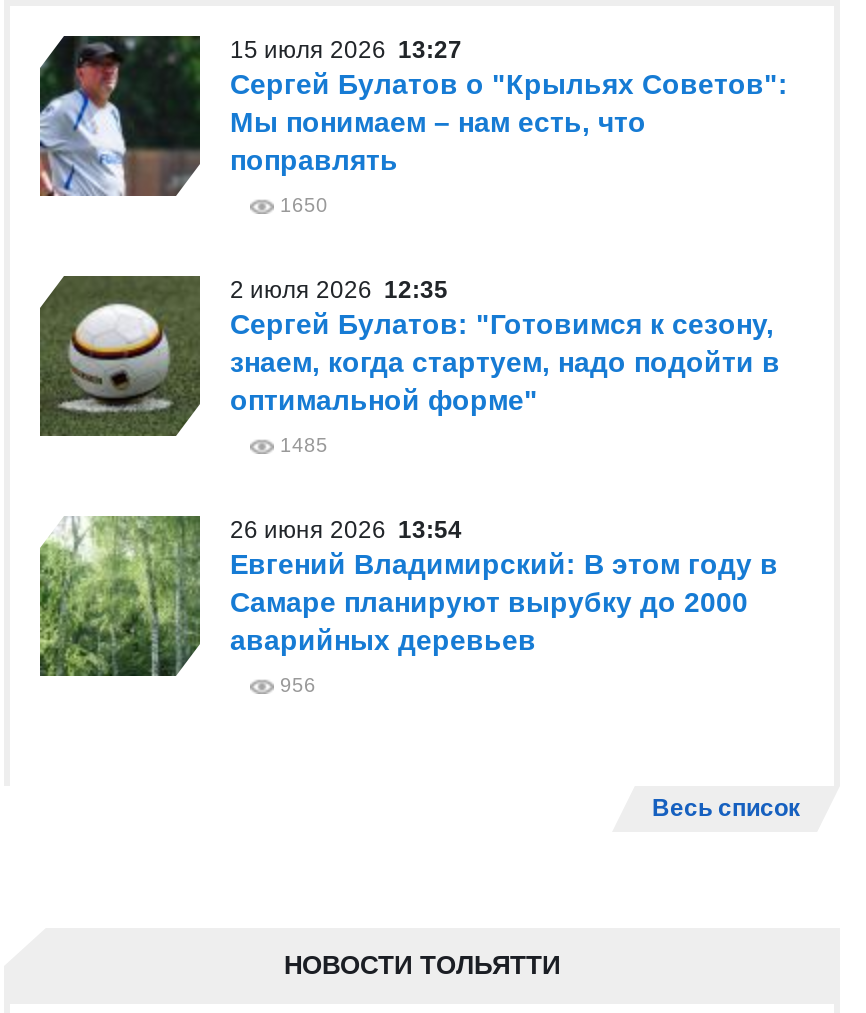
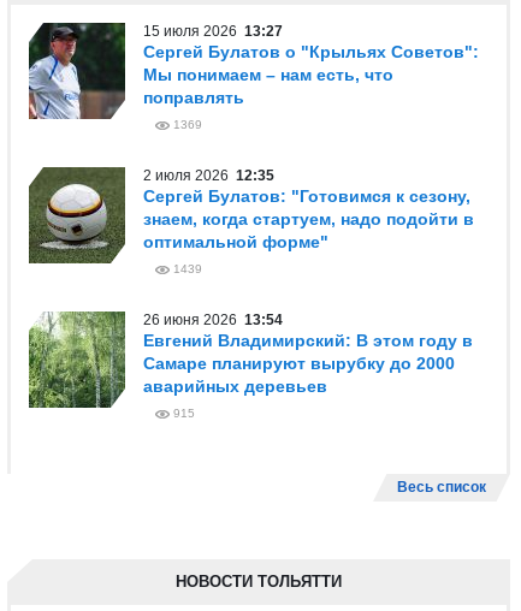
- 1650
+ 1369

- 1485
+ 1439

- 956
+ 915
